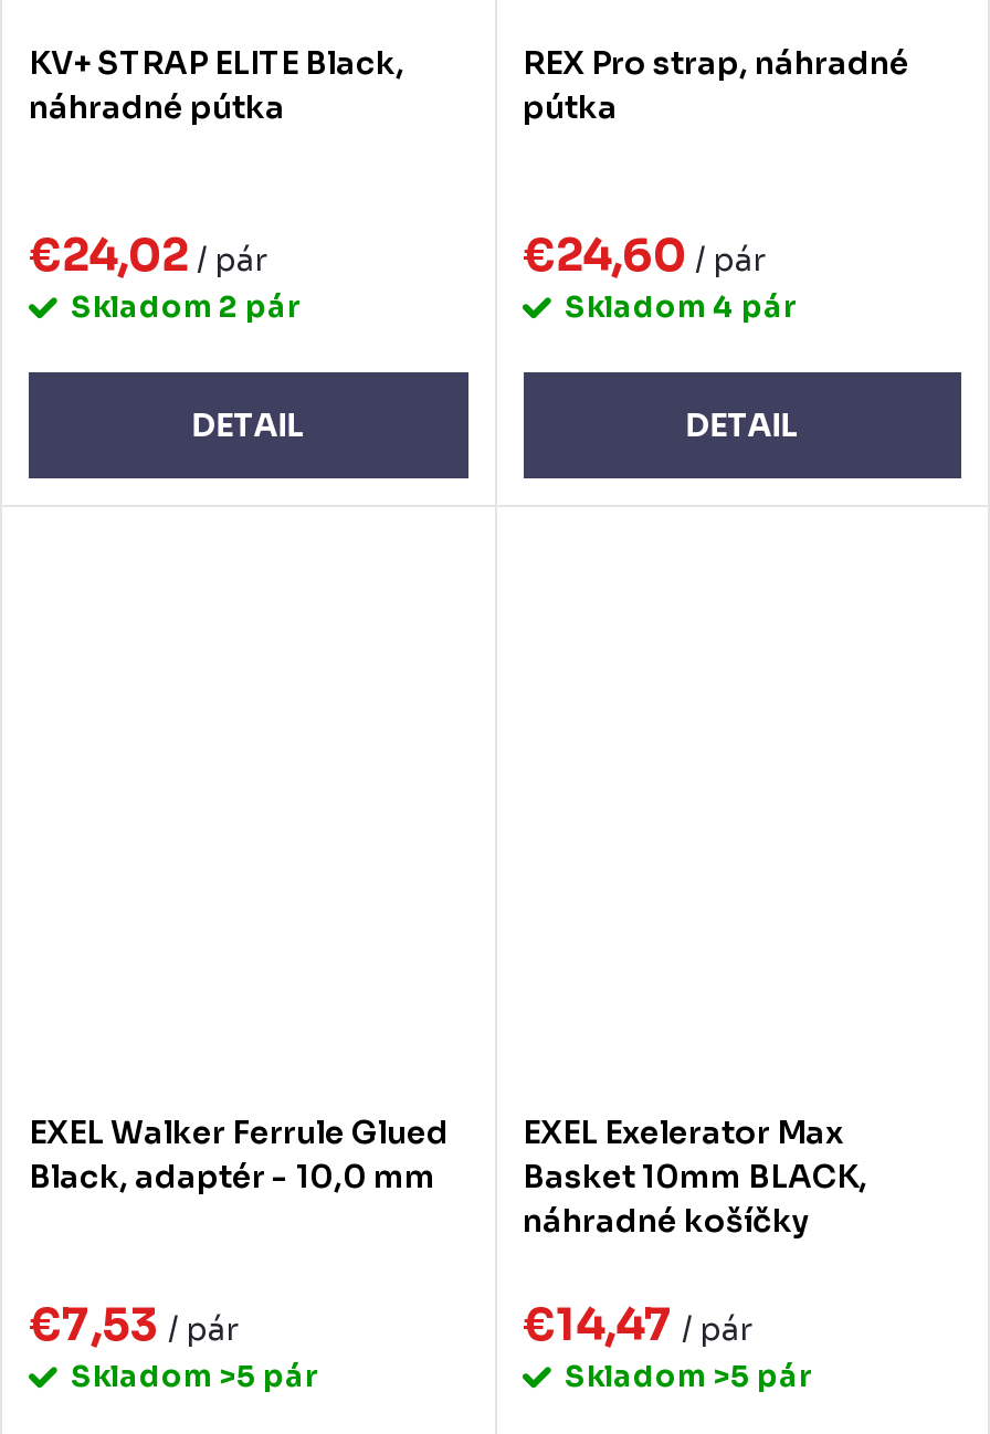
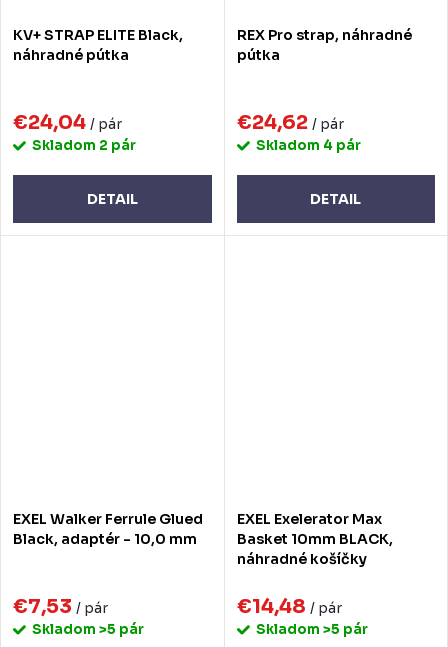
- €24,02 / pár
+ €24,04 / pár

- €24,60 / pár
+ €24,62 / pár

- €14,47 / pár
+ €14,48 / pár
